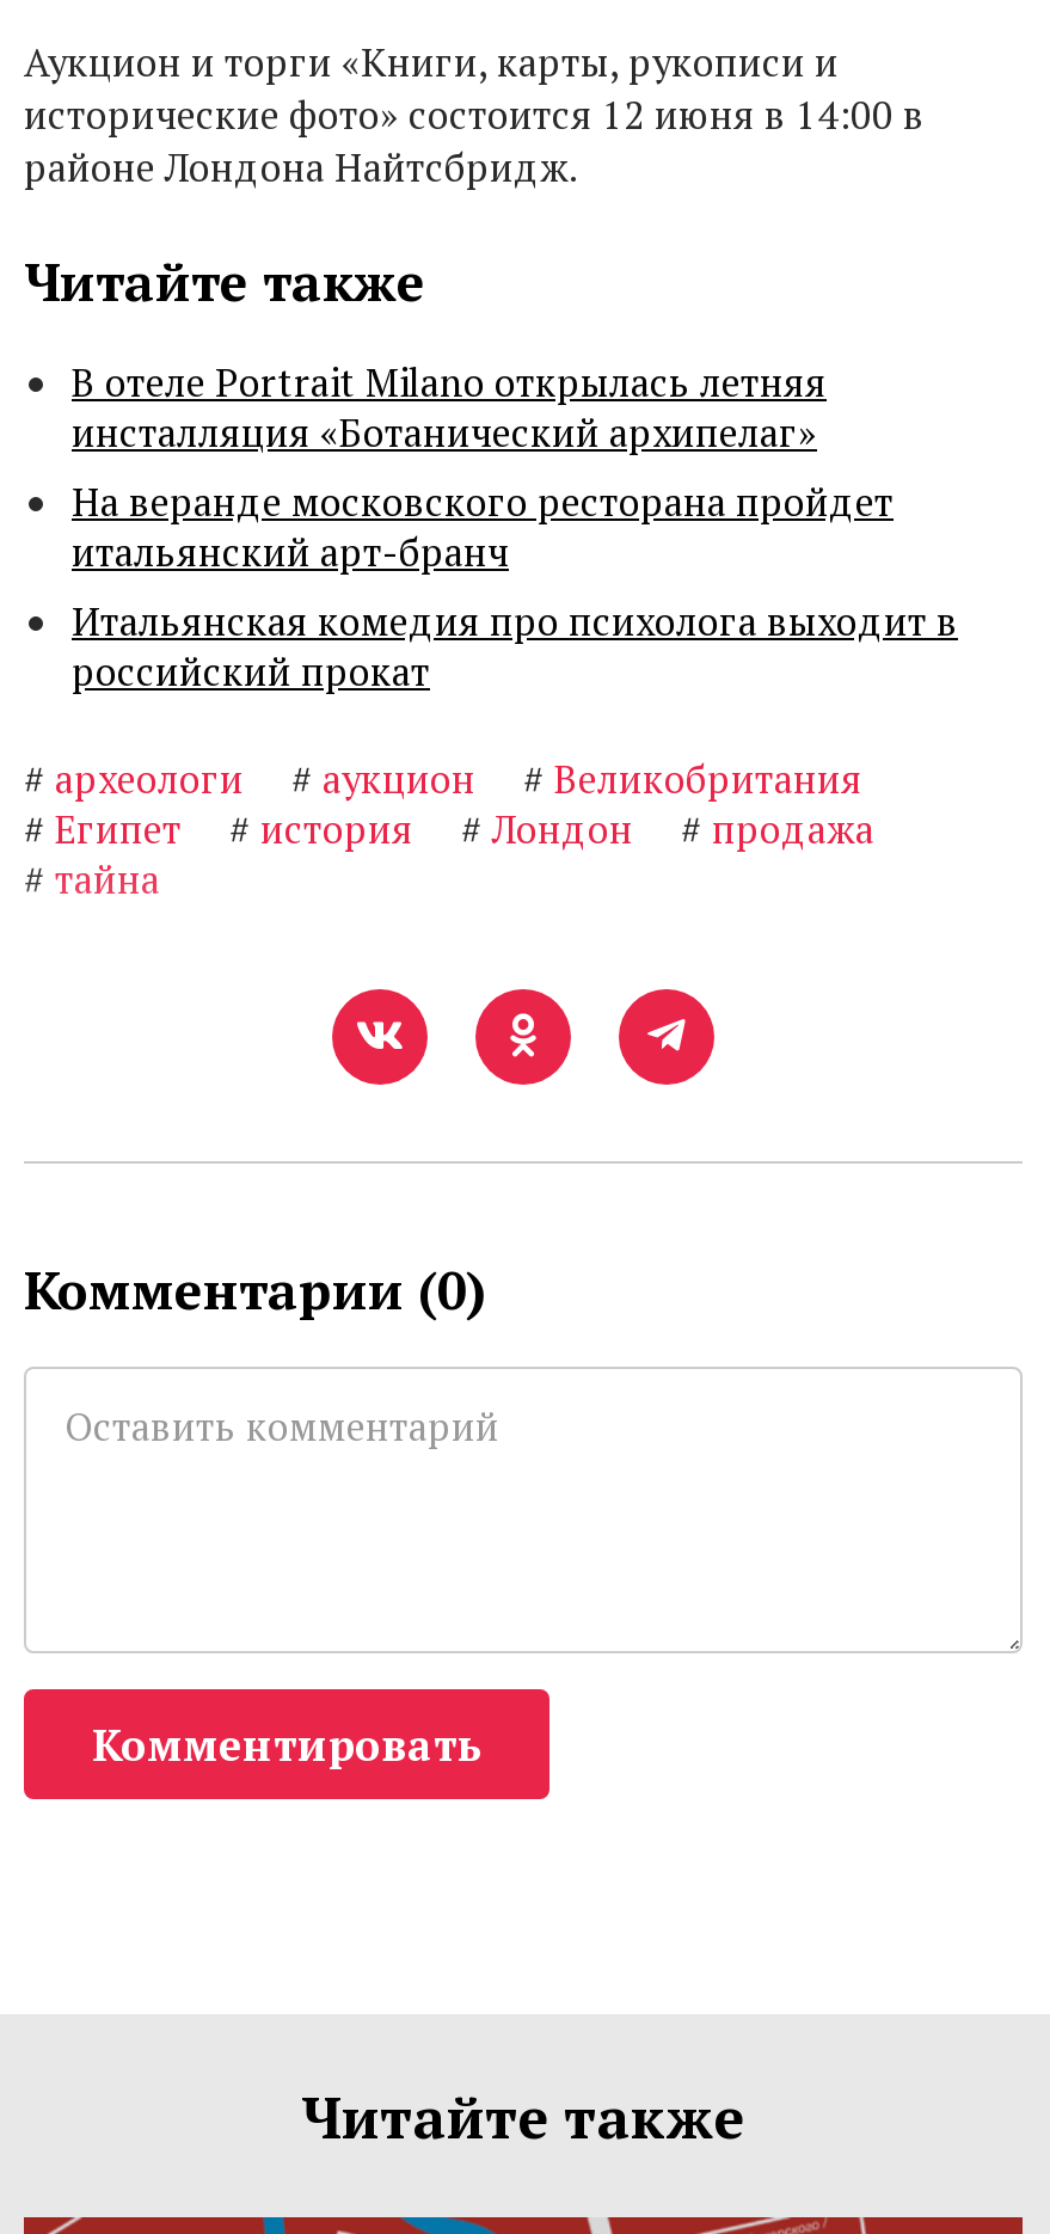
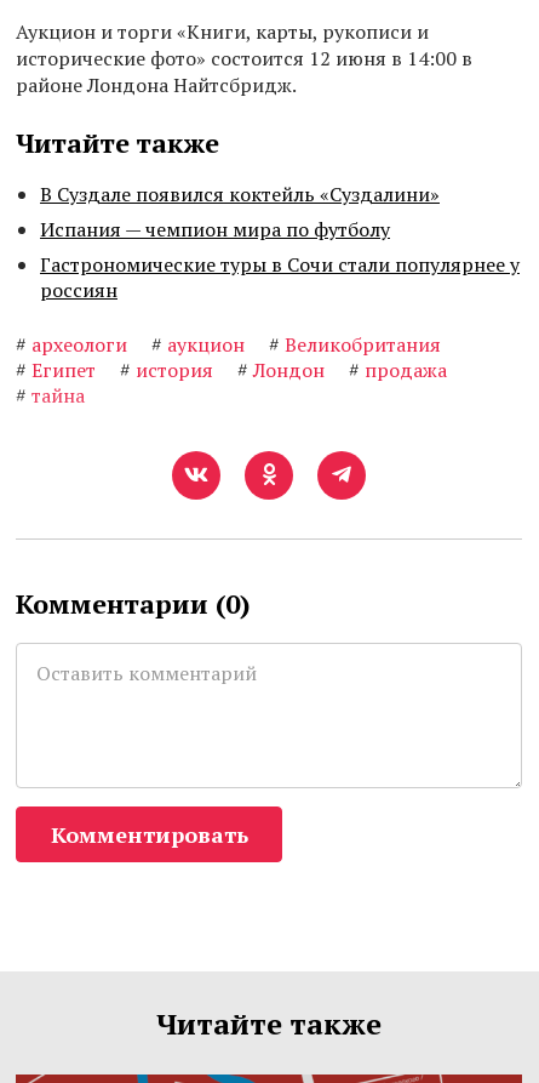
- В отеле Portrait Milano открылась летняя
- инсталляция «Ботанический архипелаг»
- На веранде московского ресторана пройдет
- итальянский арт-бранч
- Итальянская комедия про психолога выходит в
- российский прокат
+ В Суздале появился коктейль «Суздалини»
+ Испания — чемпион мира по футболу
+ Гастрономические туры в Сочи стали популярнее у
+ россиян
